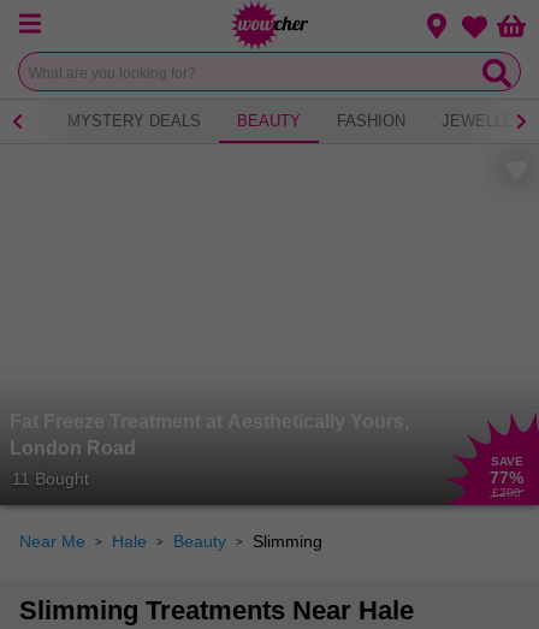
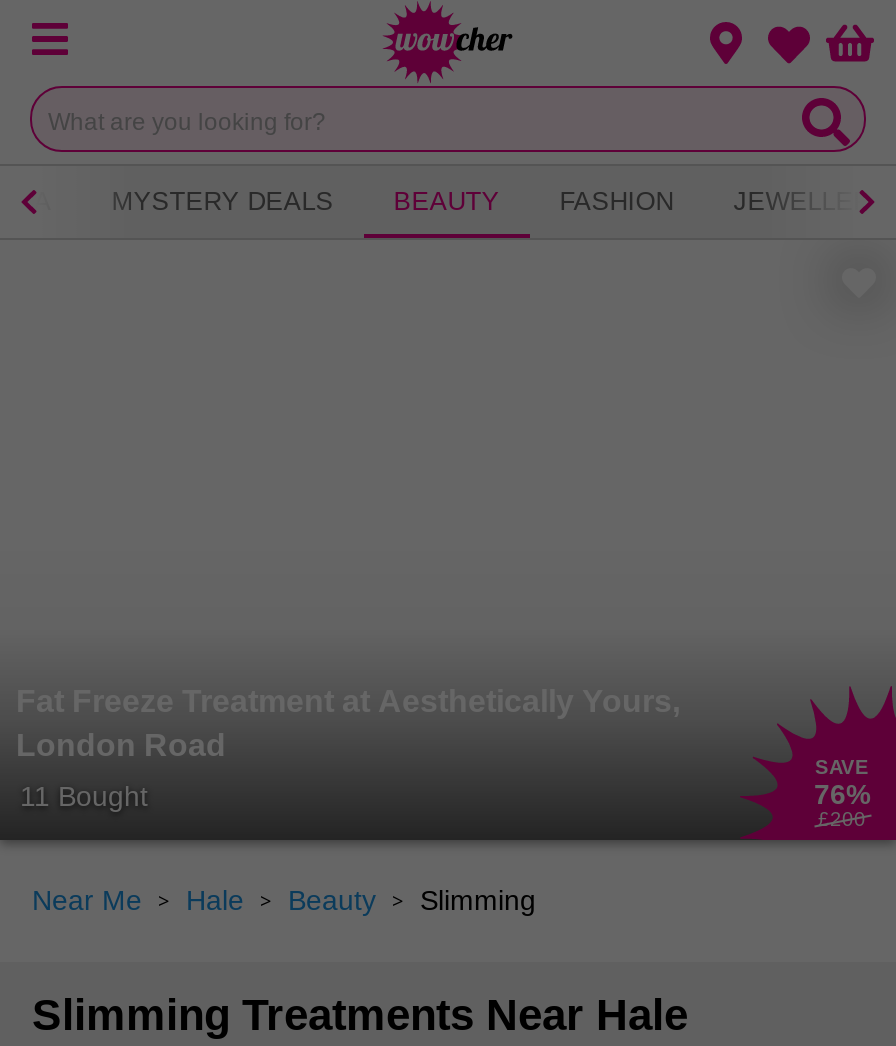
- 77%
+ 76%
